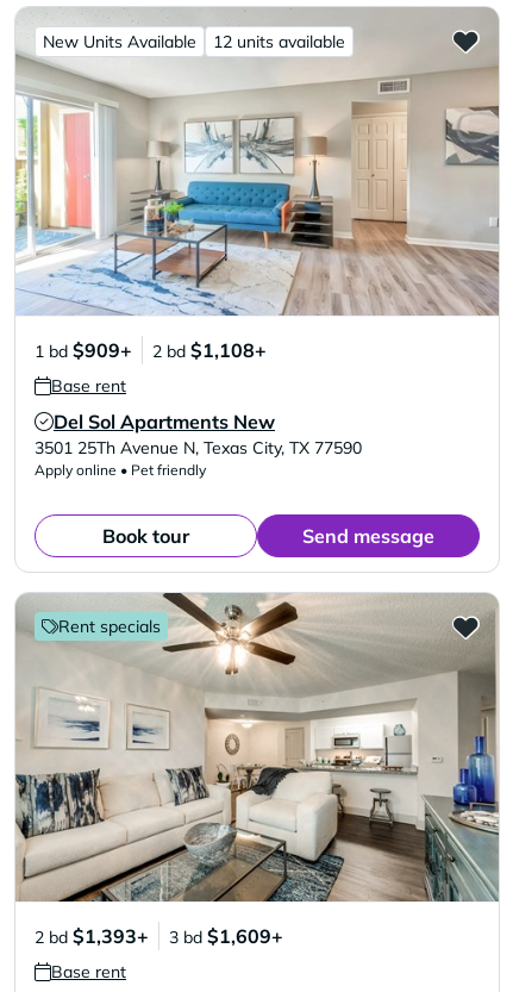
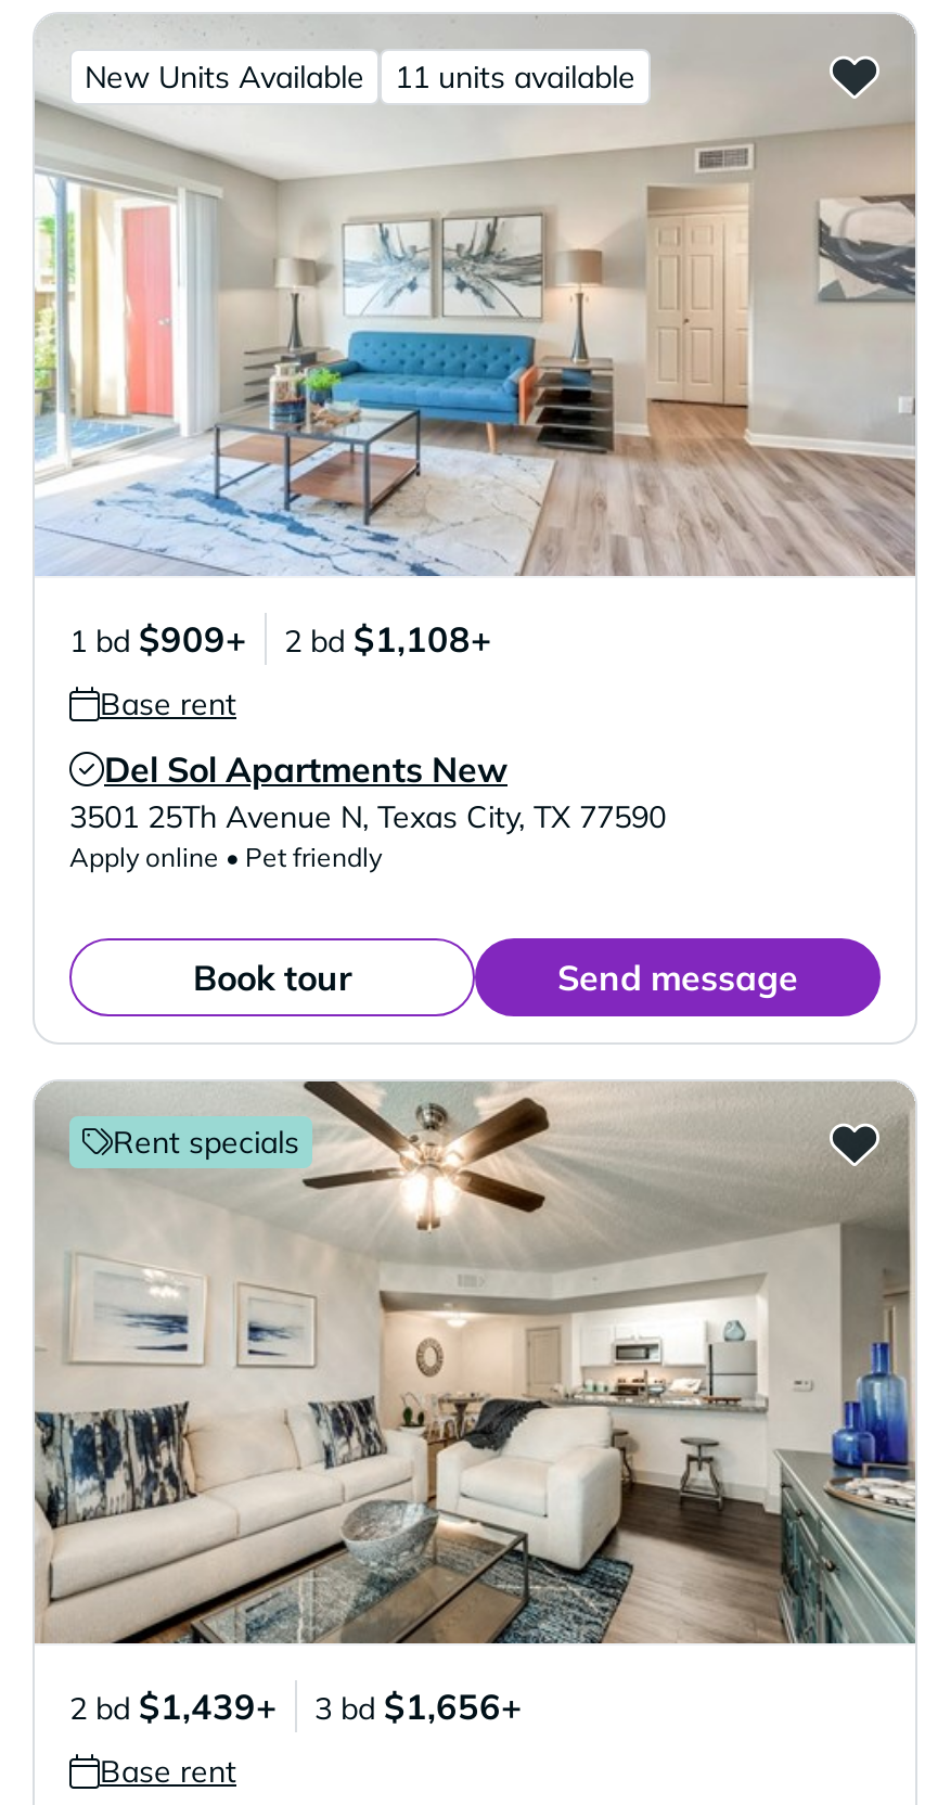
- 12 units available
+ 11 units available

- 2 bd $1,393+
+ 2 bd $1,439+

- 3 bd $1,609+
+ 3 bd $1,656+
